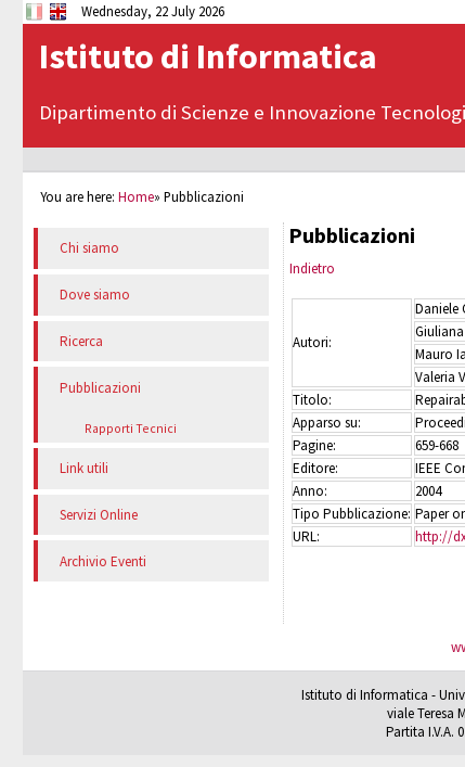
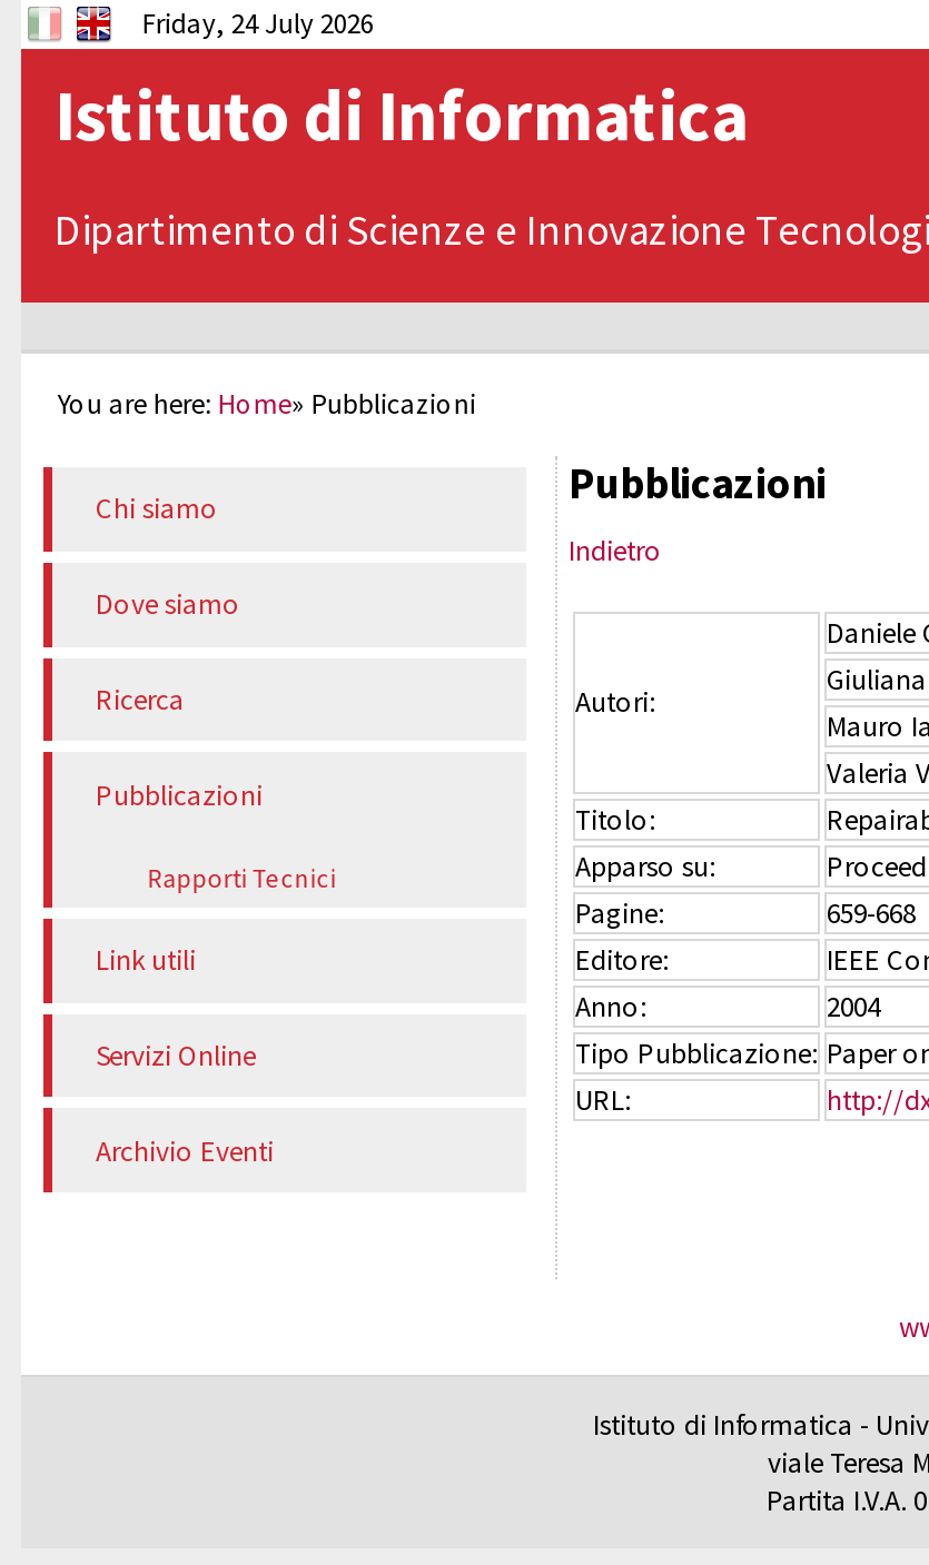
- Wednesday, 22 July 2026
+ Friday, 24 July 2026
